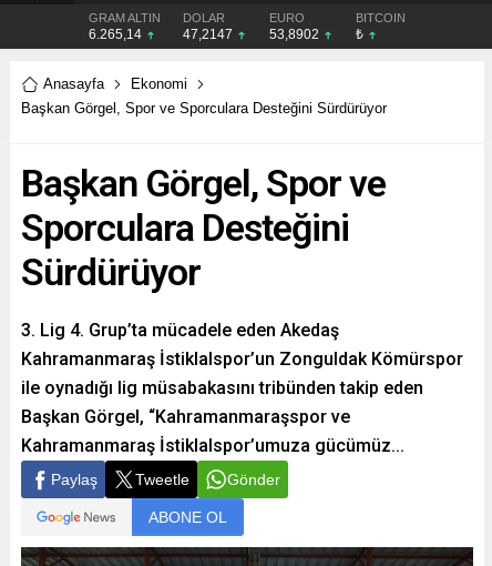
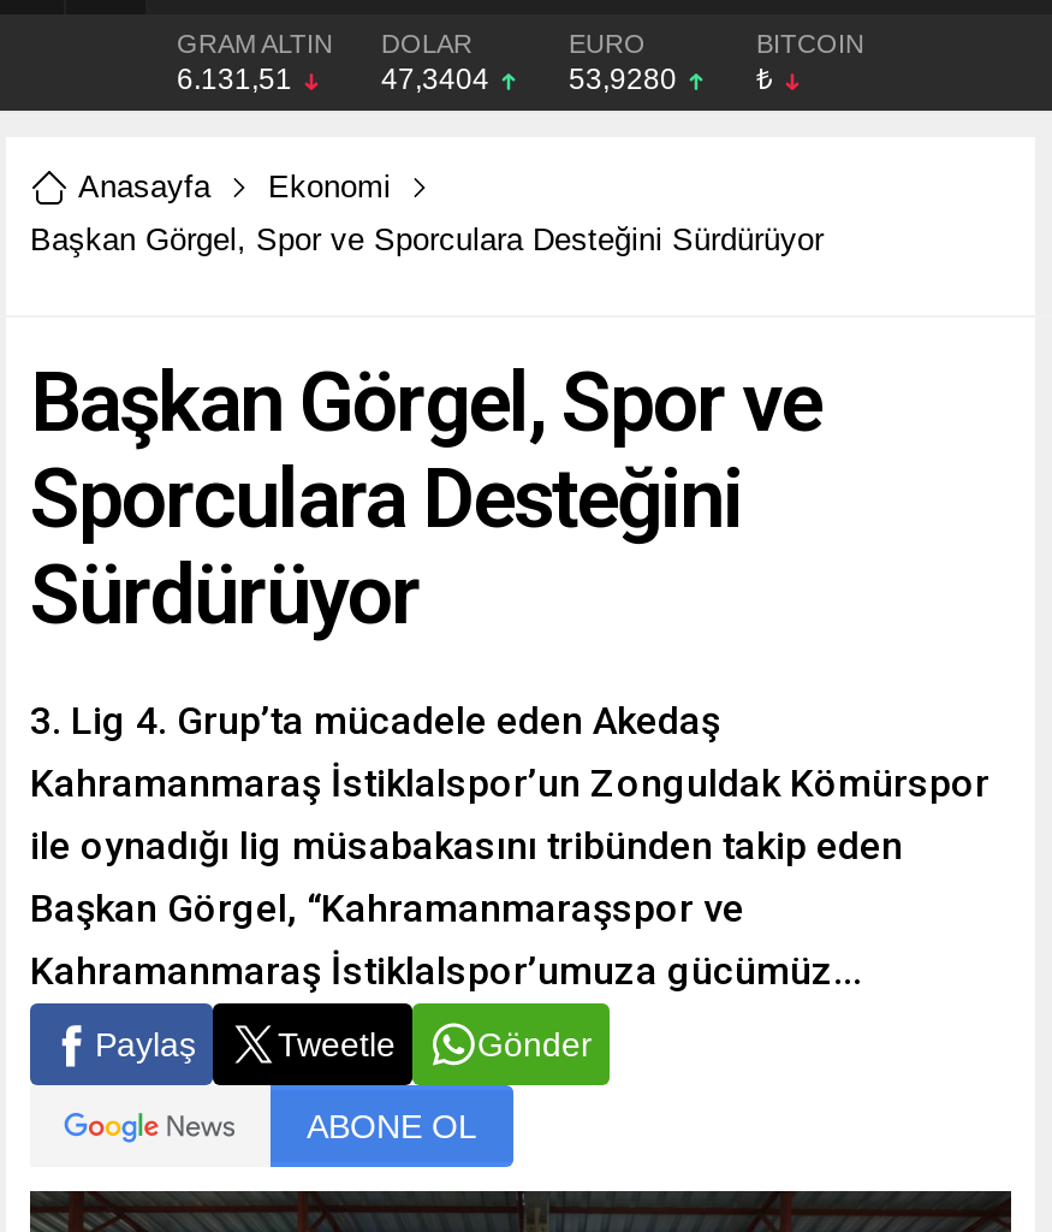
- 6.265,14
+ 6.131,51

- 47,2147
+ 47,3404

- 53,8902
+ 53,9280
